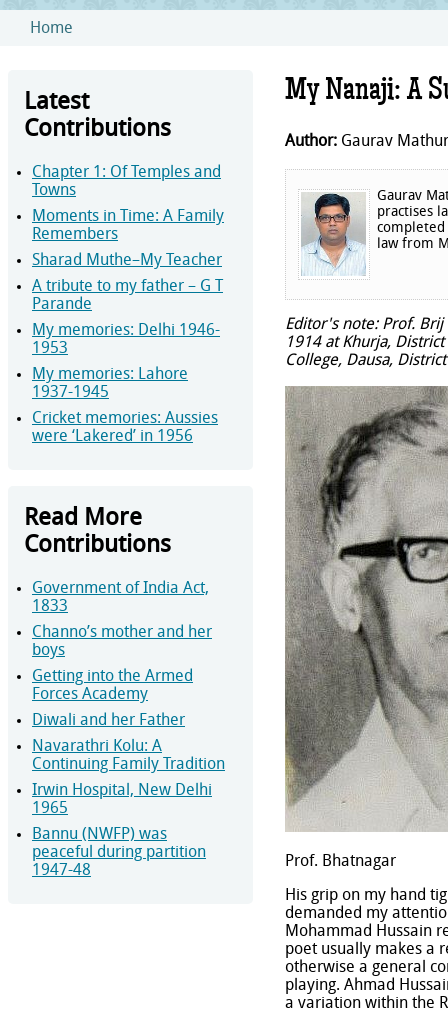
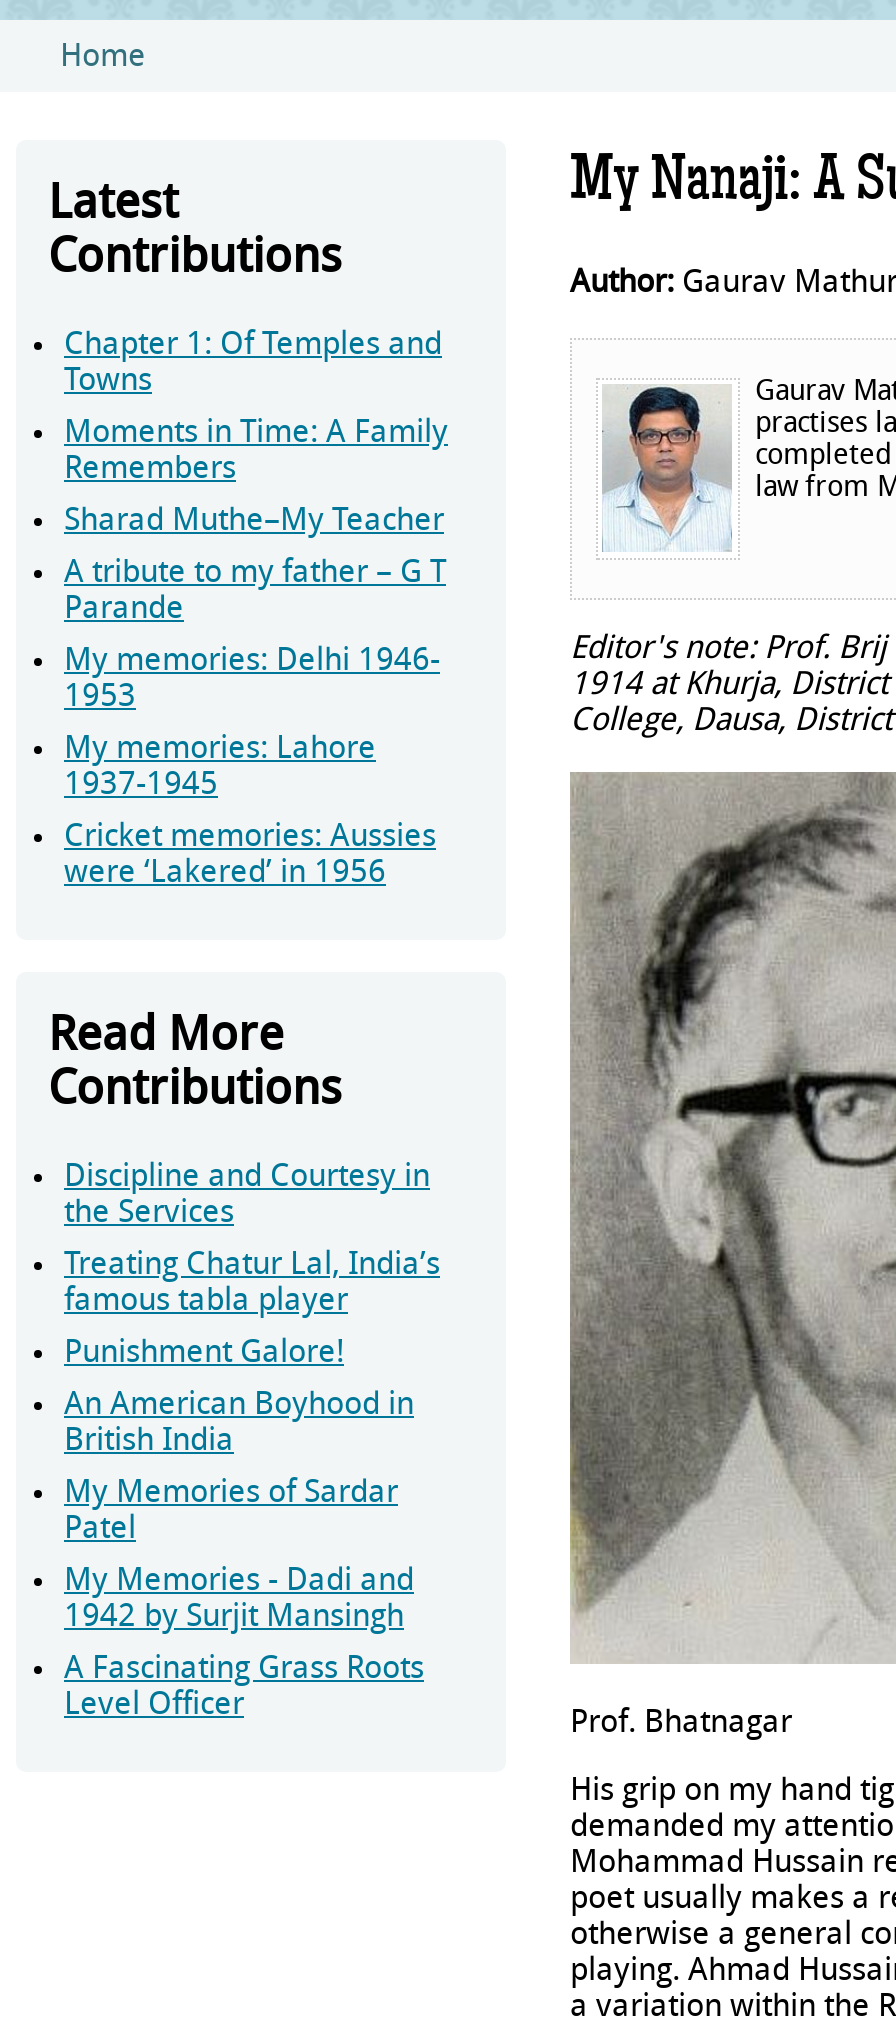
- Government of India Act,
- 1833
+ Discipline and Courtesy in
+ the Services

- Channo’s mother and her
- boys
+ Treating Chatur Lal, India’s
+ famous tabla player

- Getting into the Armed
- Forces Academy
+ Punishment Galore!

- Diwali and her Father
+ An American Boyhood in
+ British India

- Navarathri Kolu: A
- Continuing Family Tradition
+ My Memories of Sardar
+ Patel

- Irwin Hospital, New Delhi
- 1965
+ My Memories - Dadi and
+ 1942 by Surjit Mansingh

- Bannu (NWFP) was
- peaceful during partition
- 1947-48
+ A Fascinating Grass Roots
+ Level Officer
